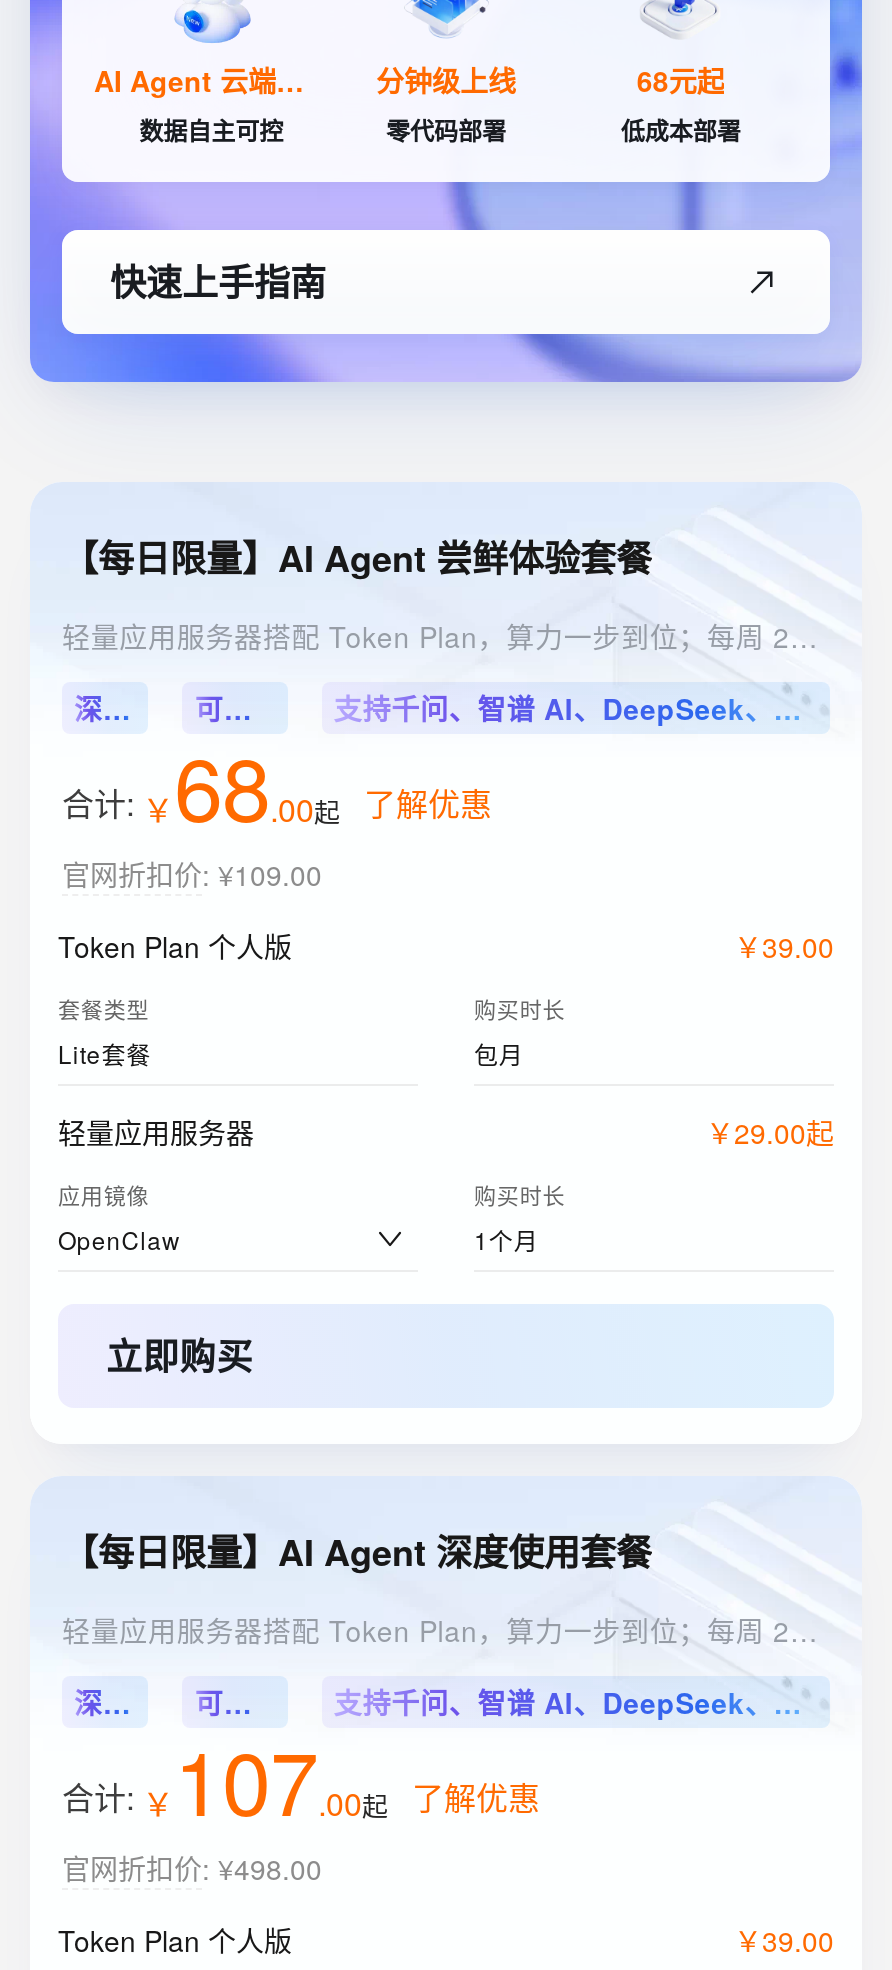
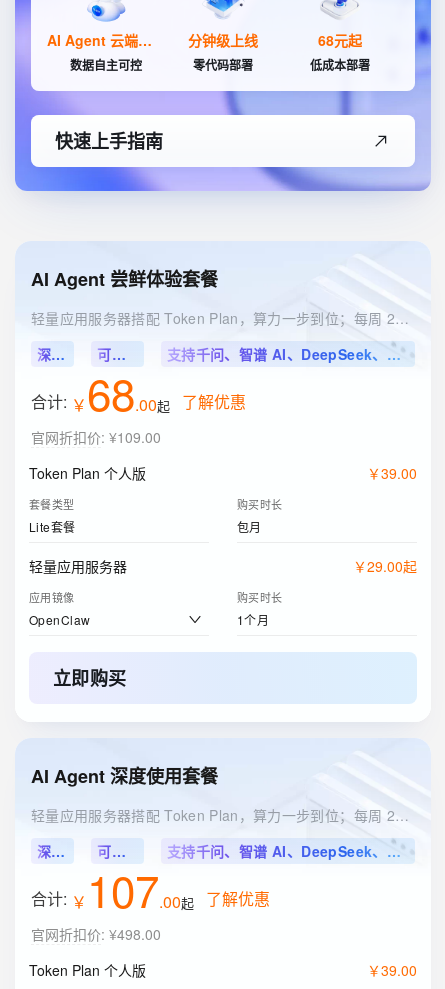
- 【每日限量】AI Agent 尝鲜体验套餐
+ AI Agent 尝鲜体验套餐

- 【每日限量】AI Agent 深度使用套餐
+ AI Agent 深度使用套餐
